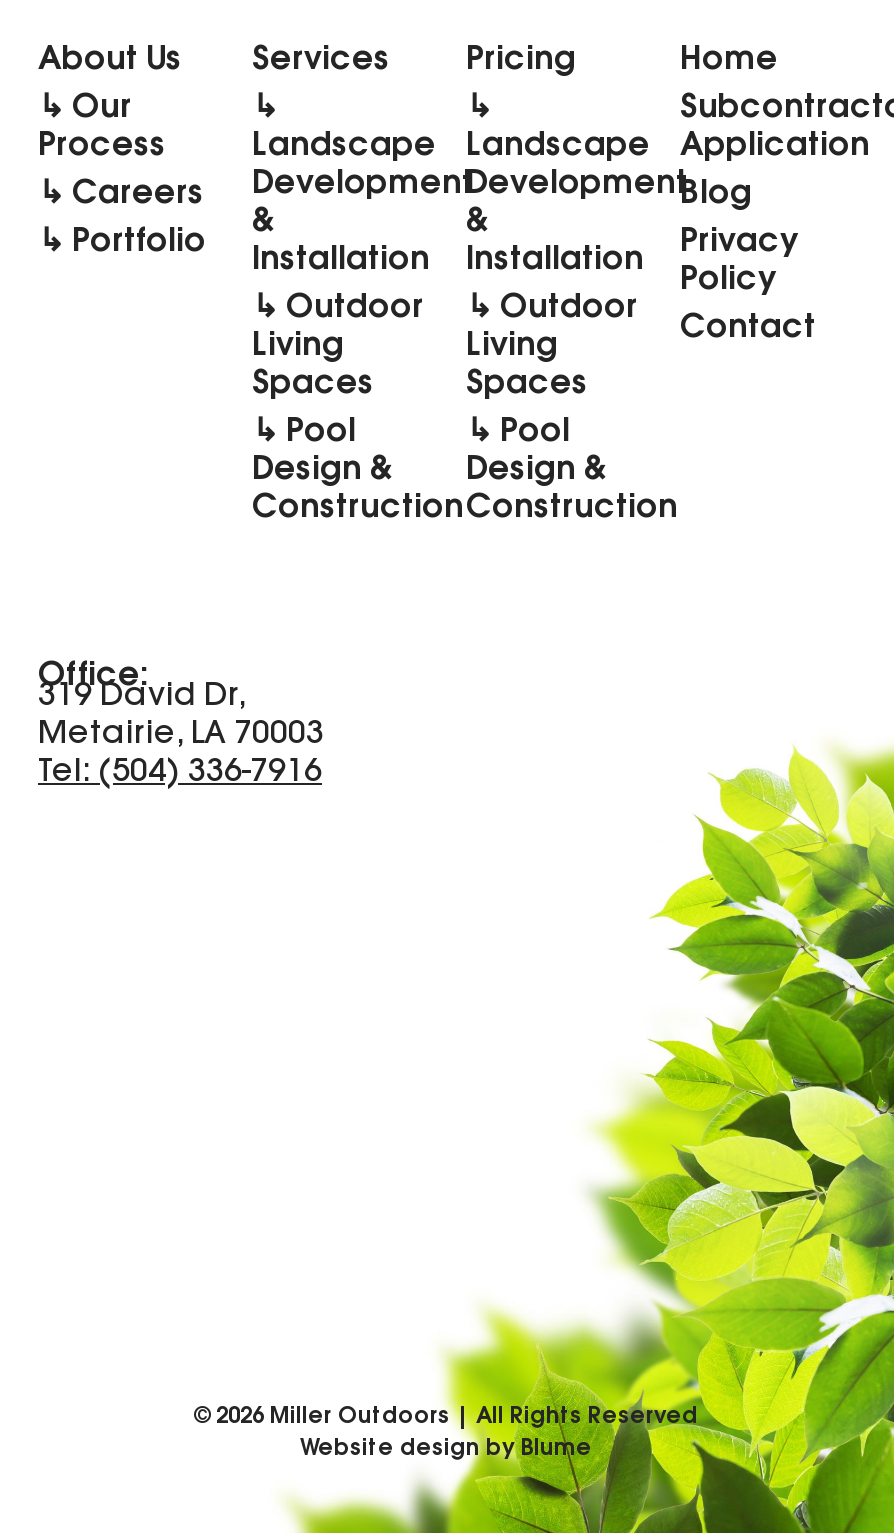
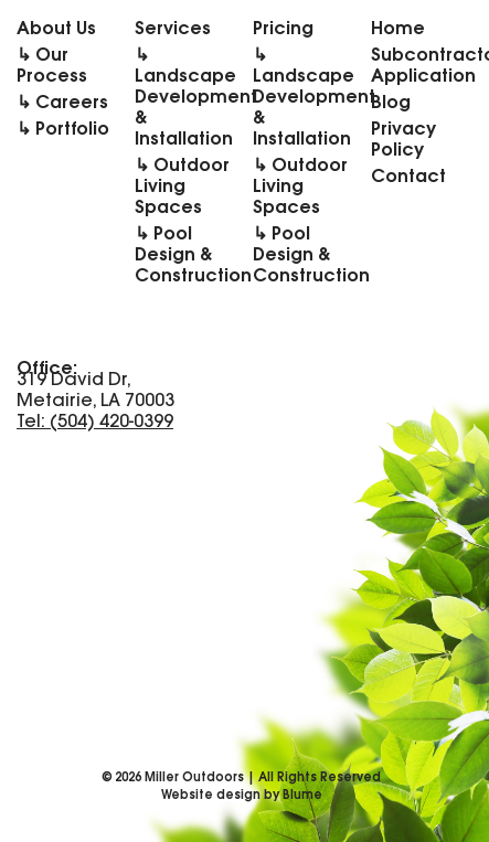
- Tel: (504) 336-7916
+ Tel: (504) 420-0399
